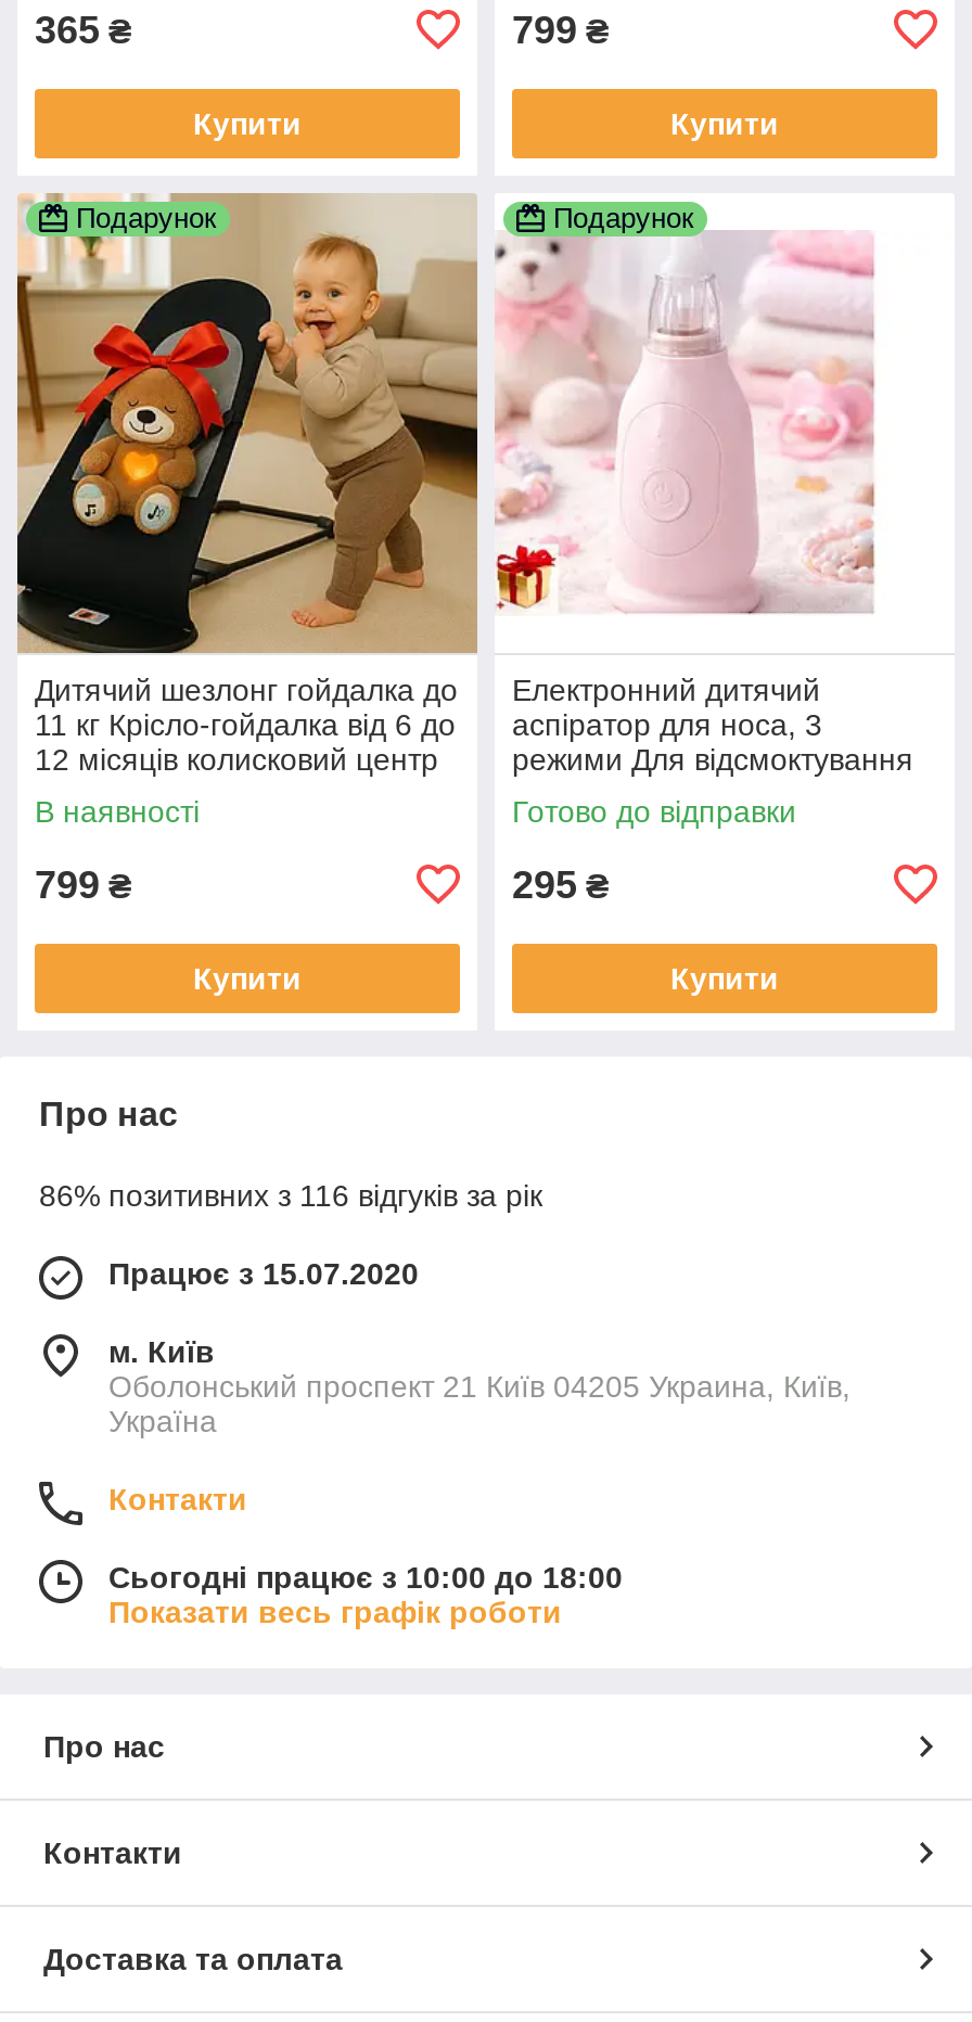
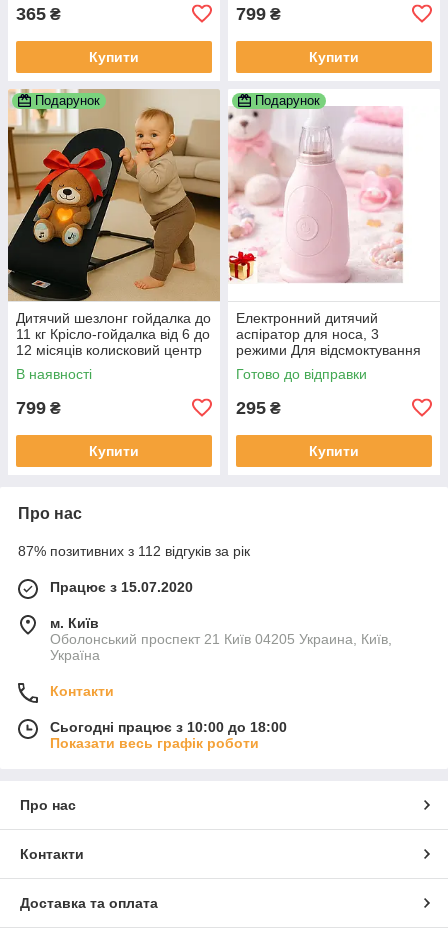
- 86% позитивних з 116 відгуків за рік
+ 87% позитивних з 112 відгуків за рік
